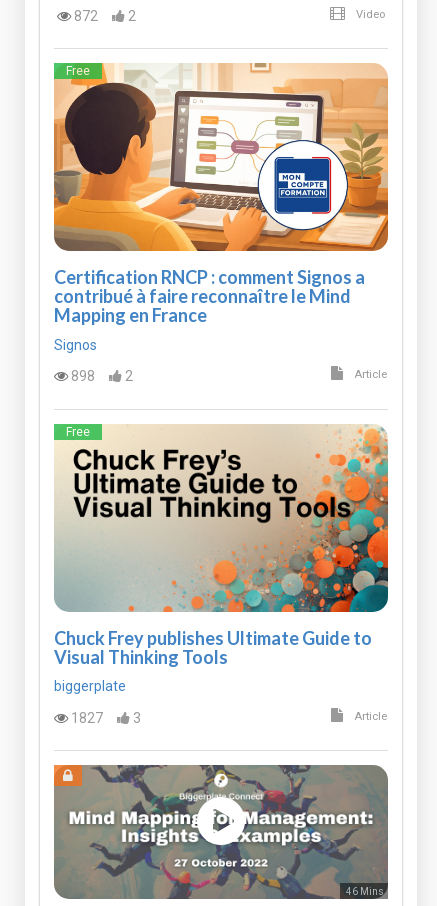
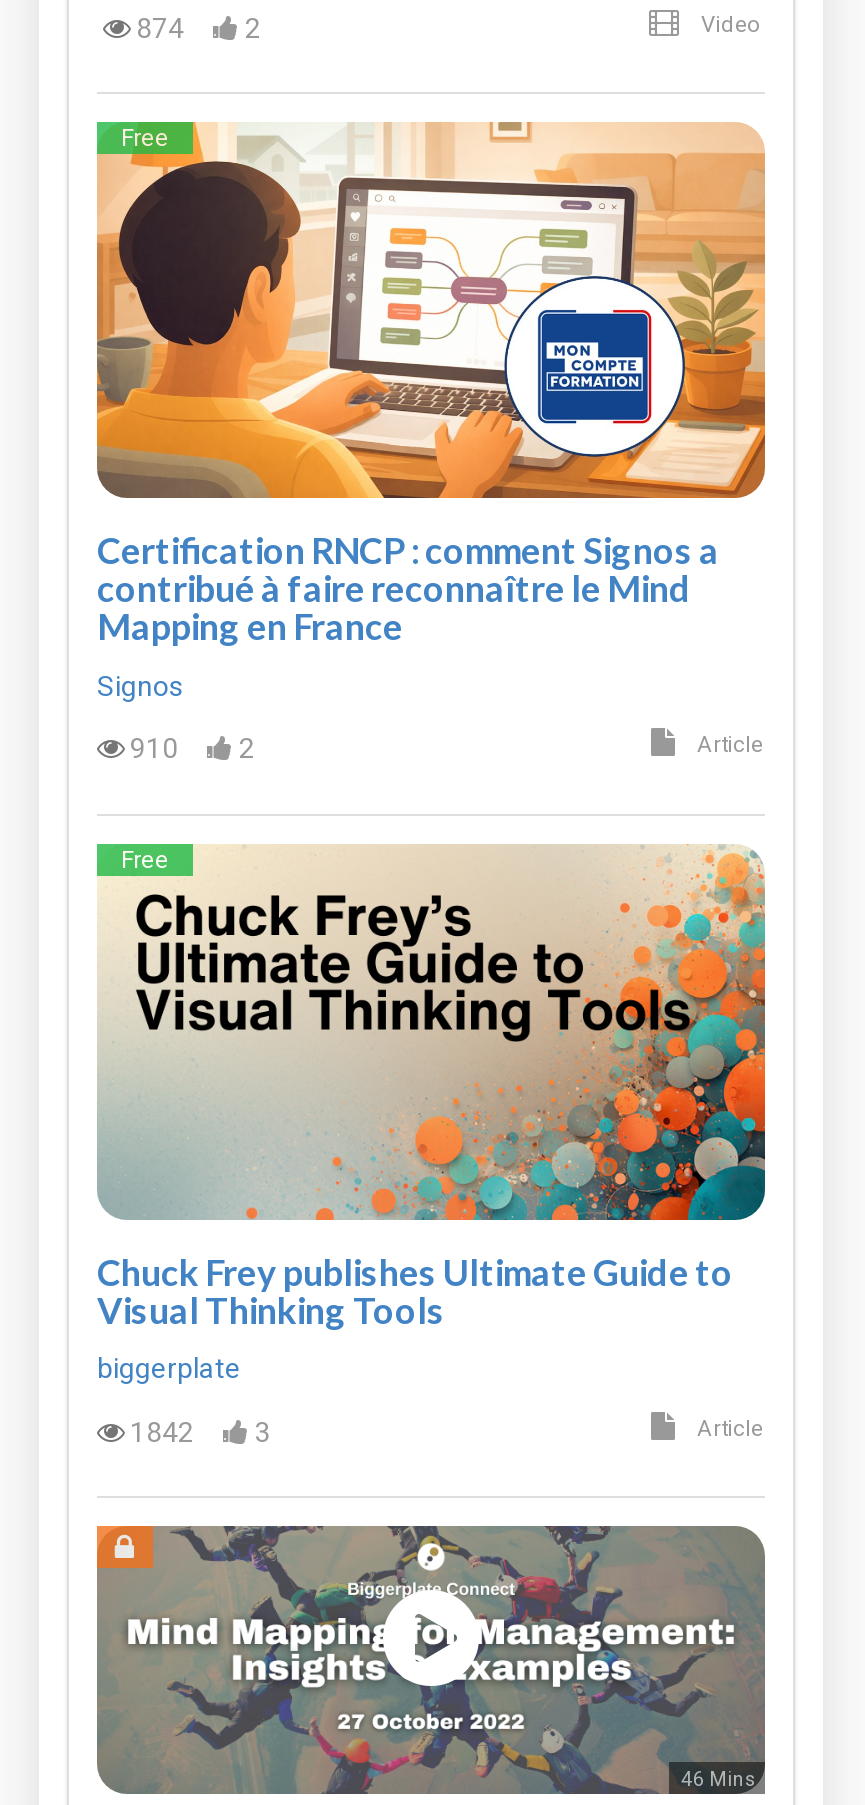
- 872 2
+ 874 2

- 898 2
+ 910 2

- 1827 3
+ 1842 3
